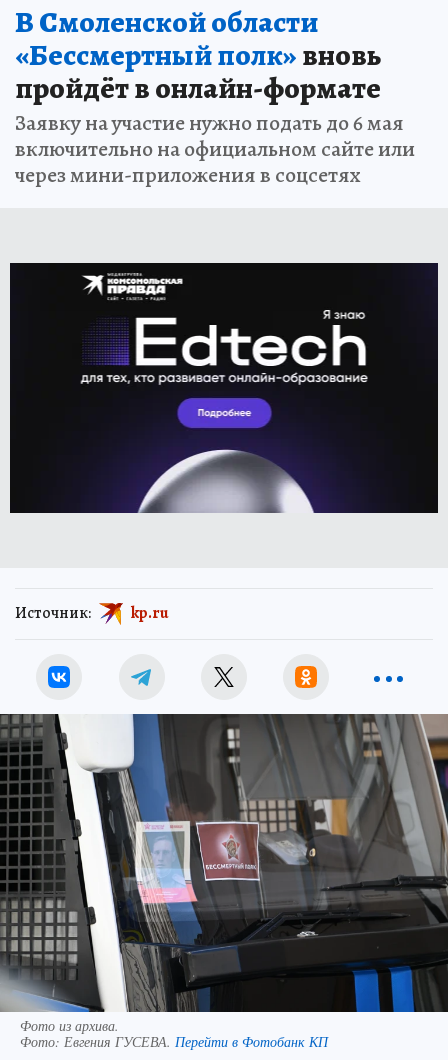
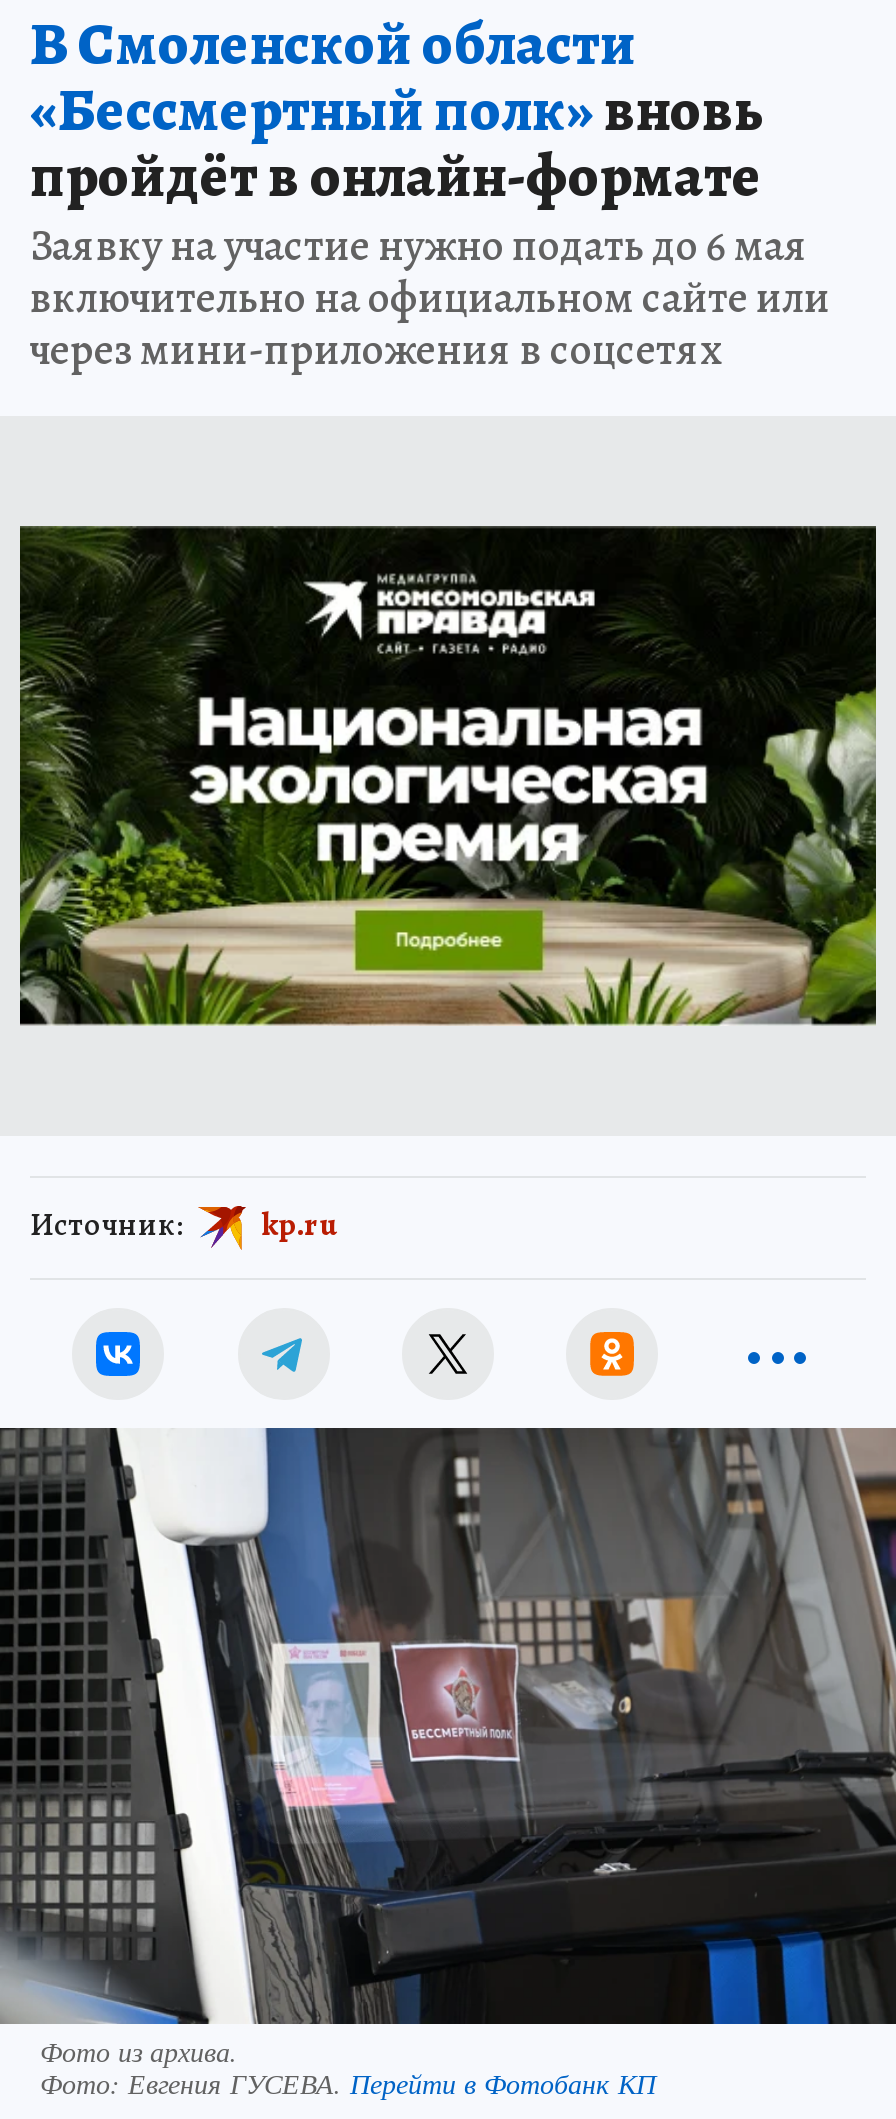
- [image]
+ [image]
